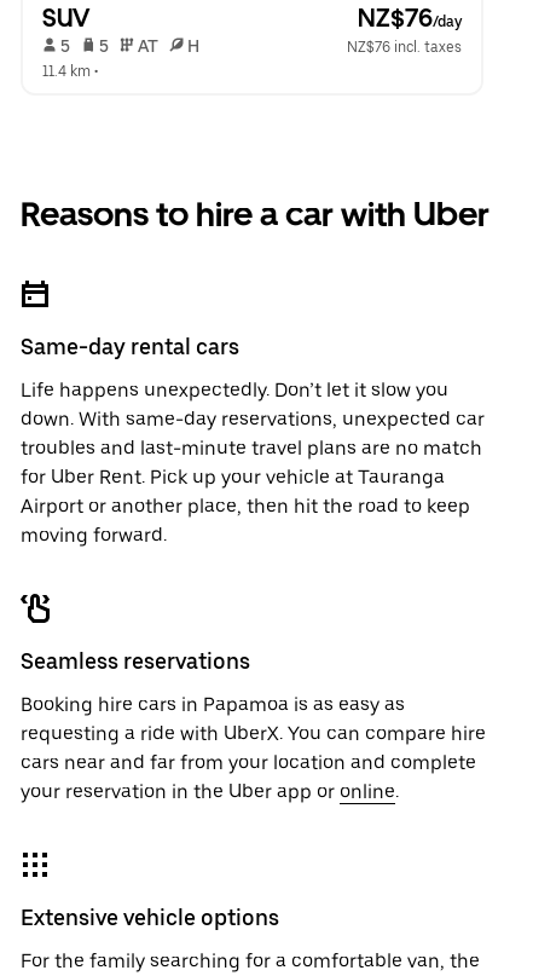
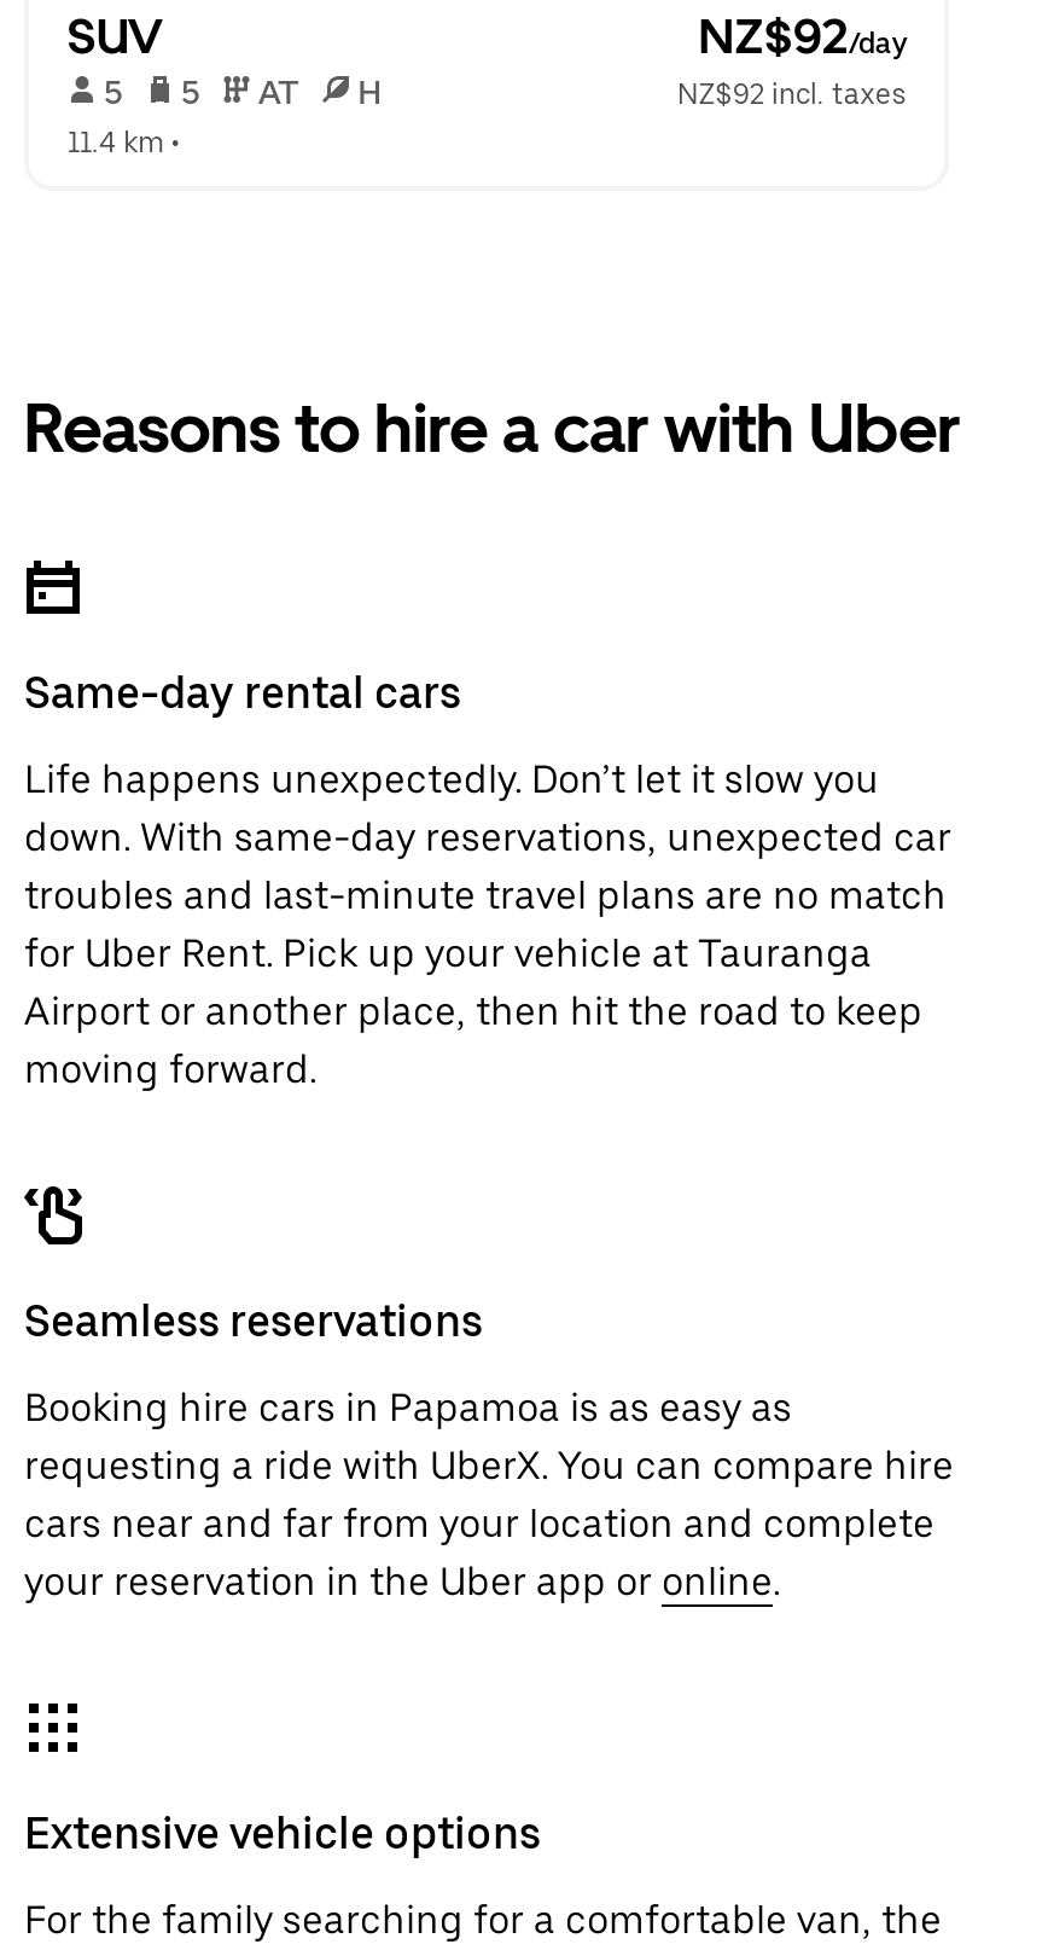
- NZ$76/day
+ NZ$92/day

- NZ$76 incl. taxes
+ NZ$92 incl. taxes
